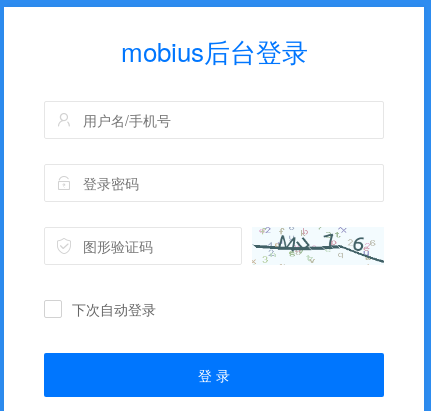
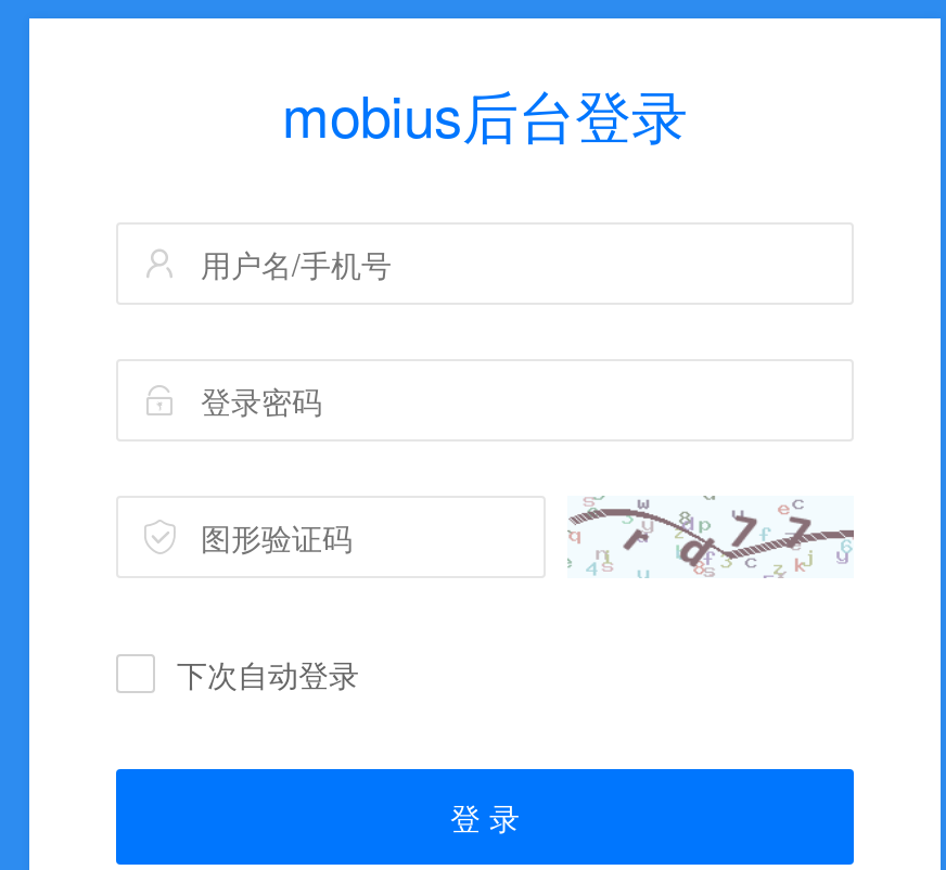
- [image]
+ [image]
